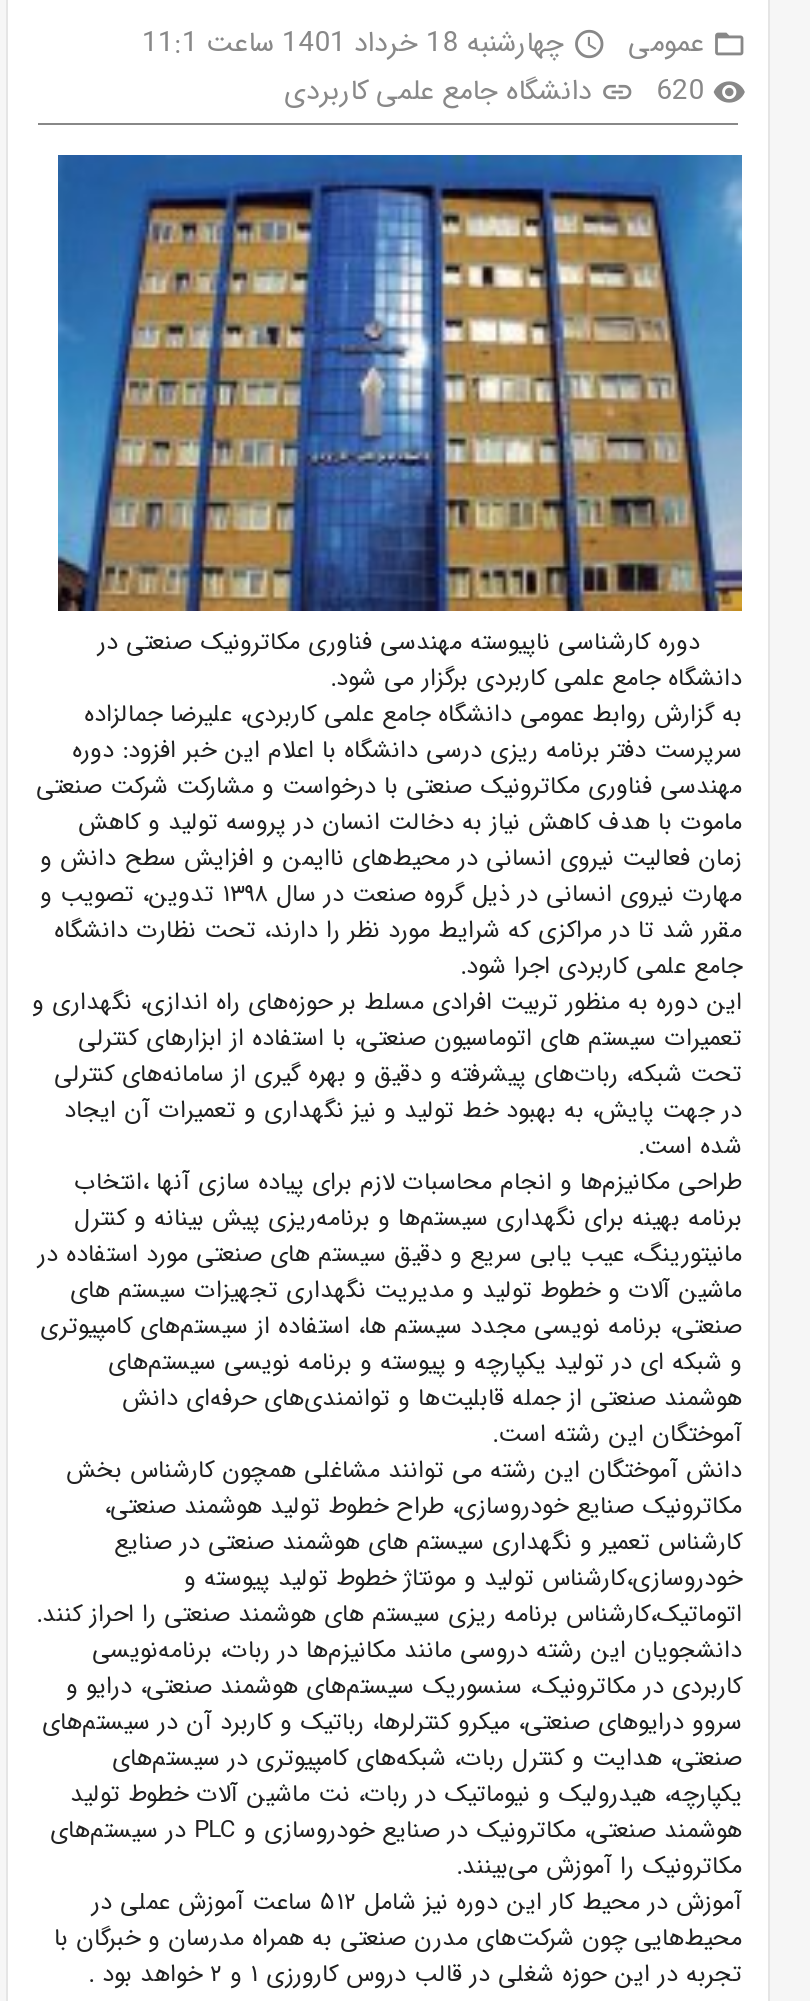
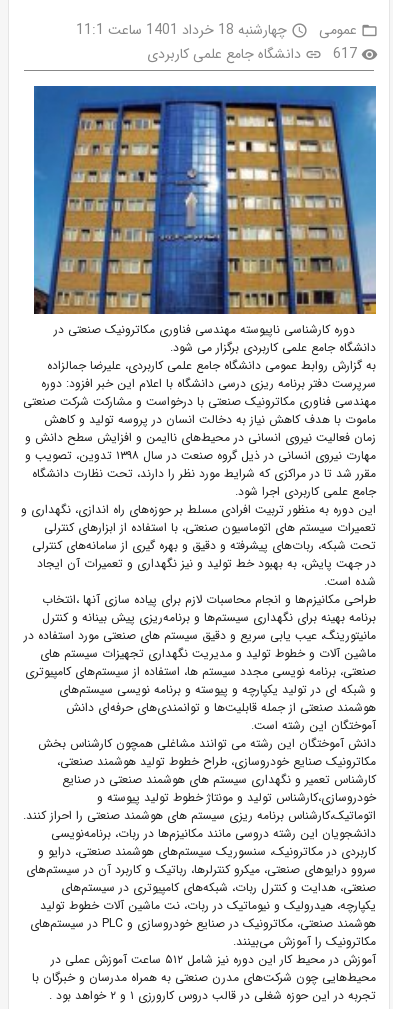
- 620
+ 617
